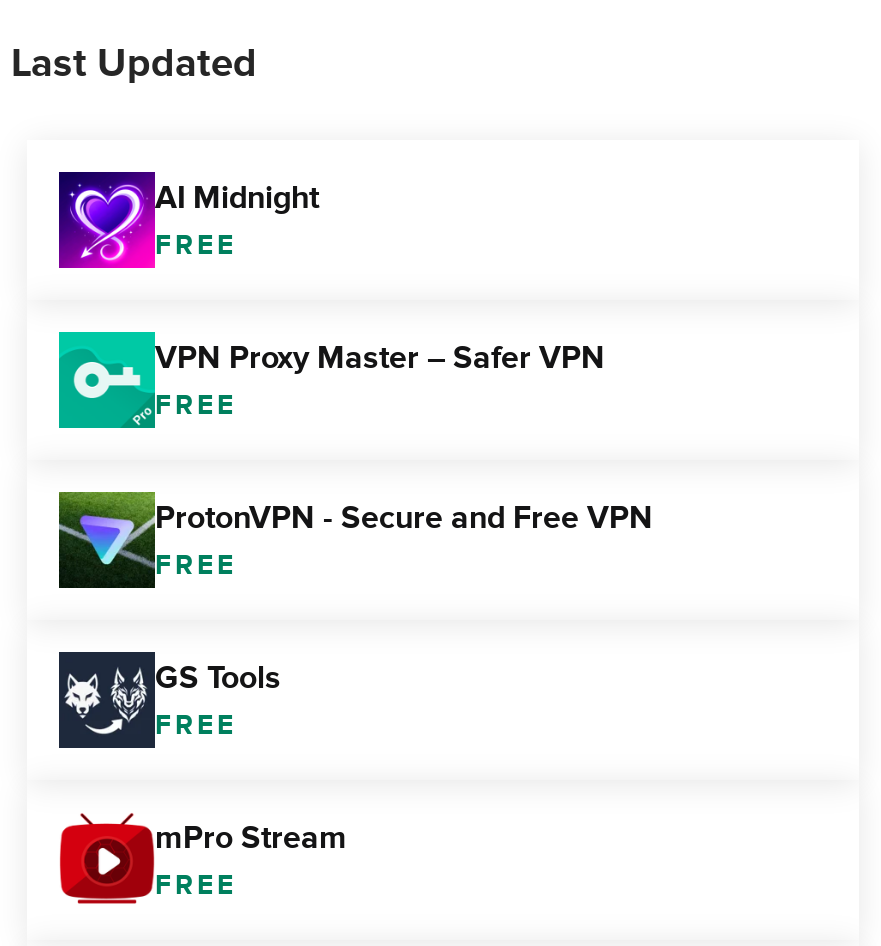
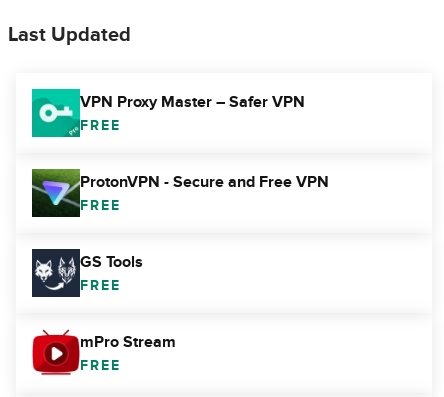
- [image]
- AI Midnight
- FREE
